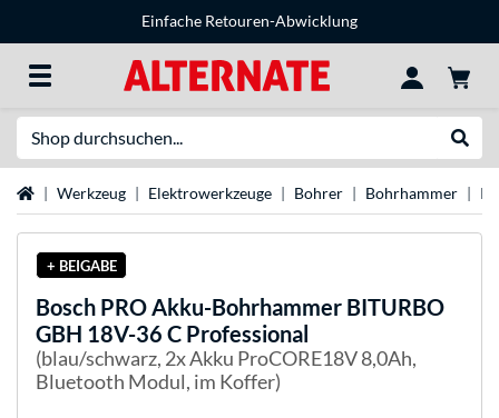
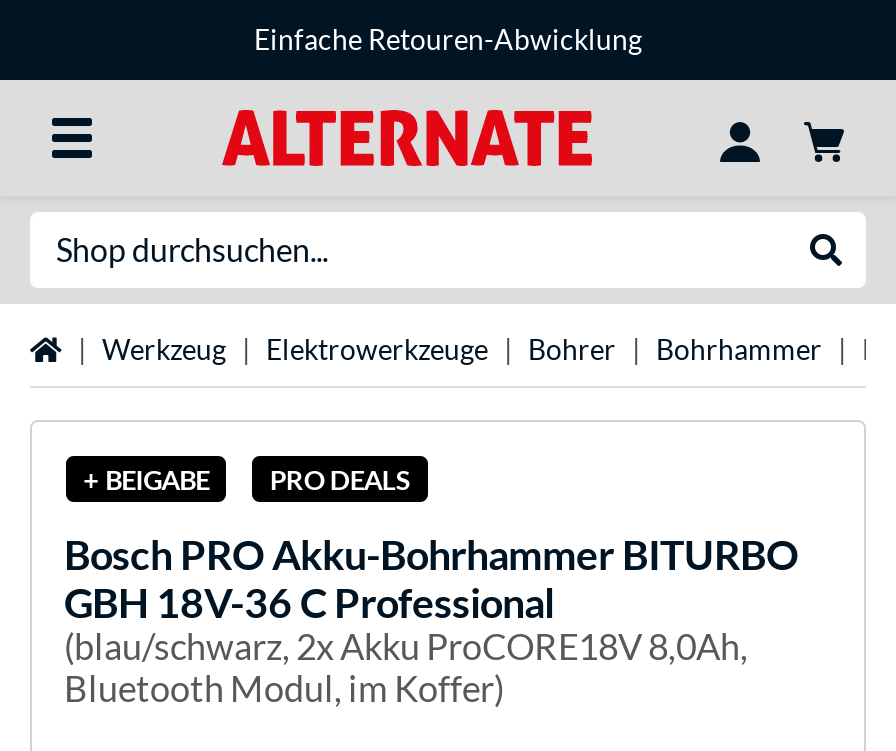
+ PRO DEALS
